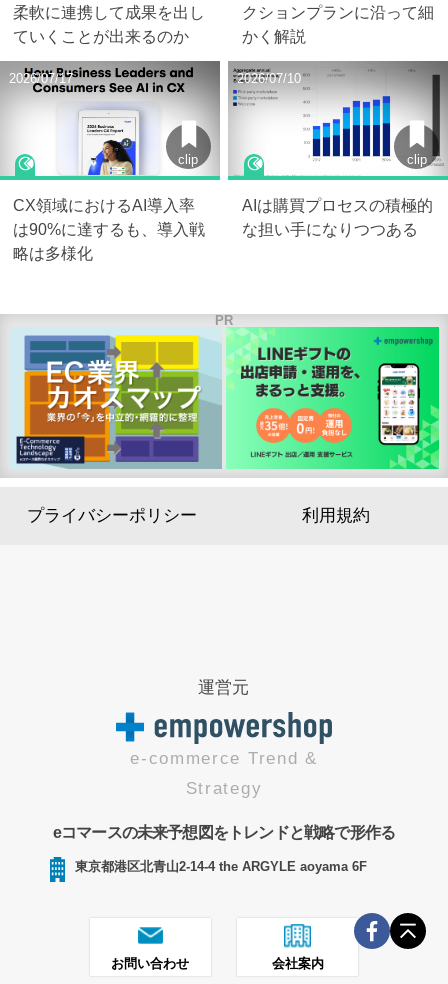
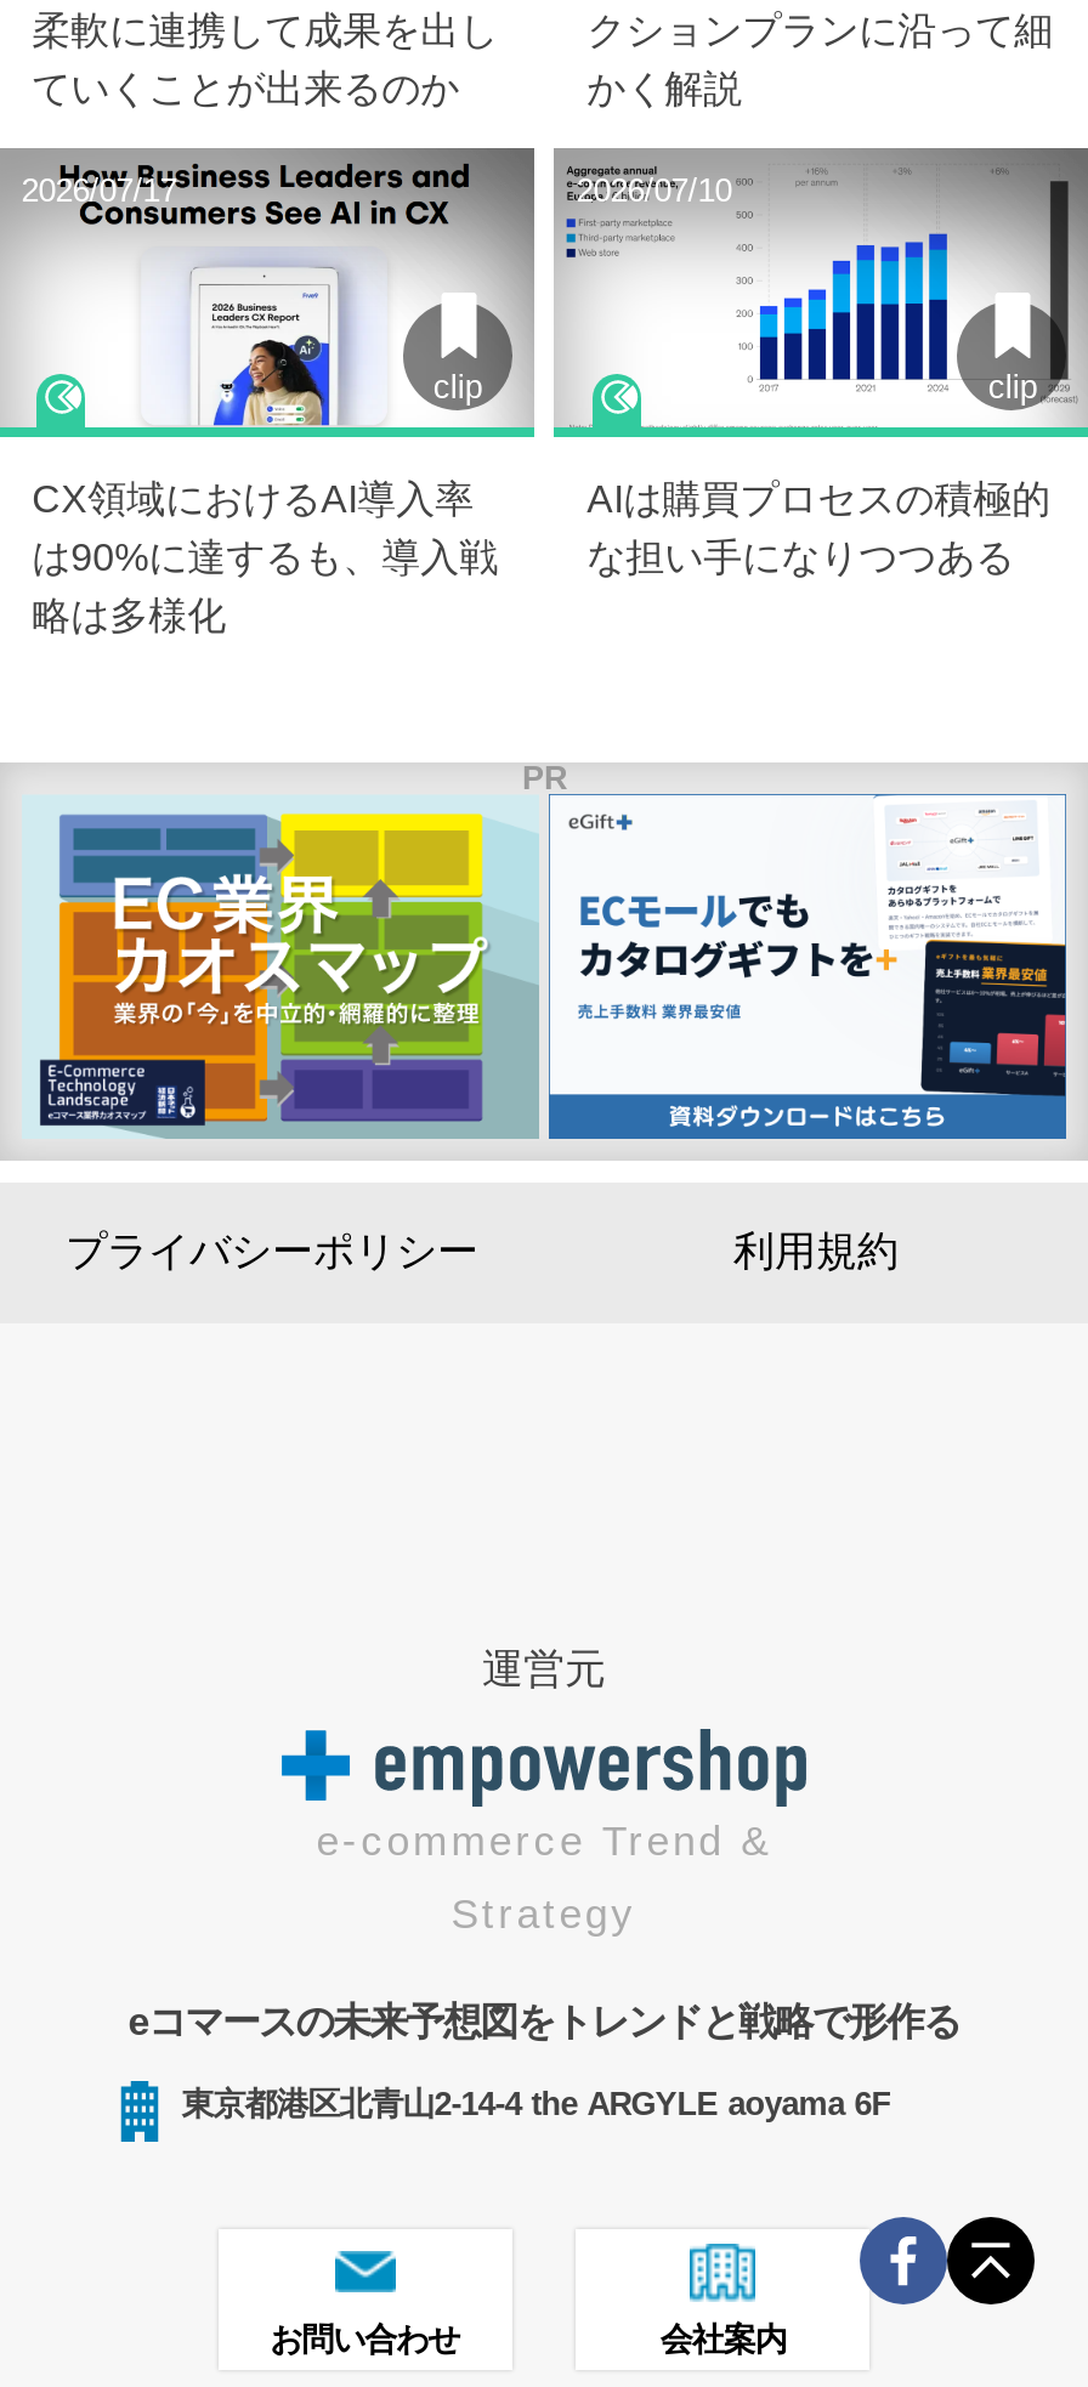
- [image]
+ [image]
